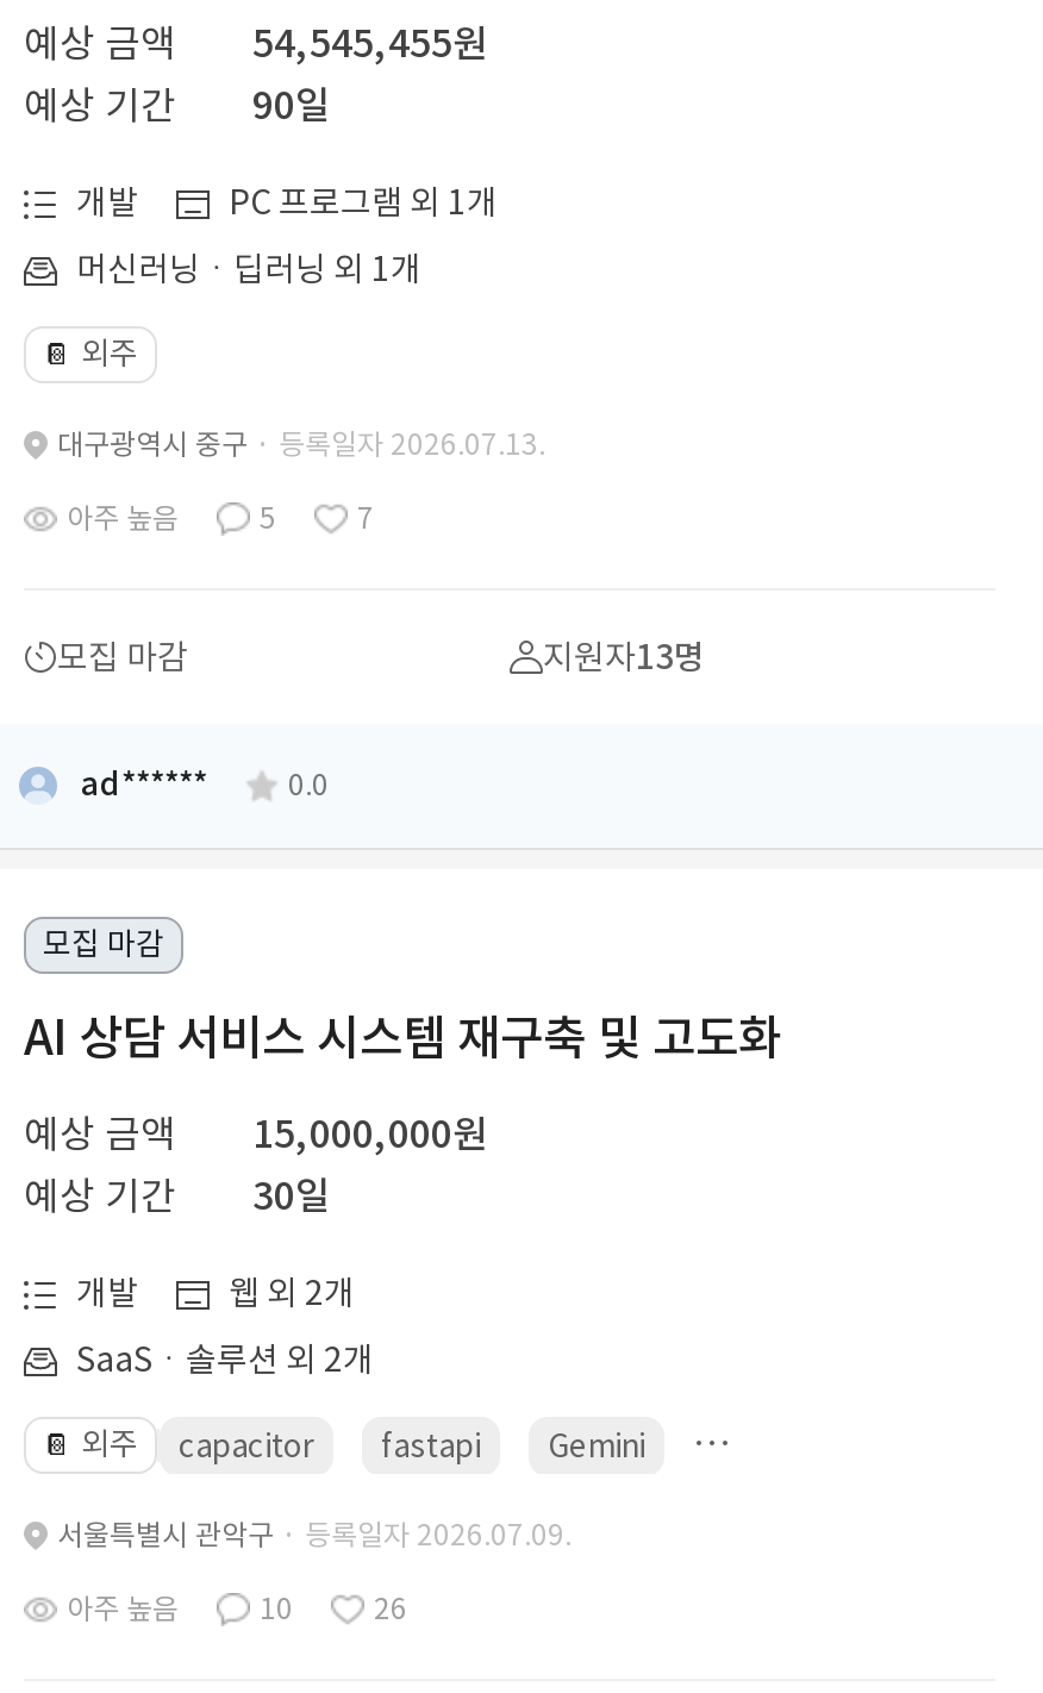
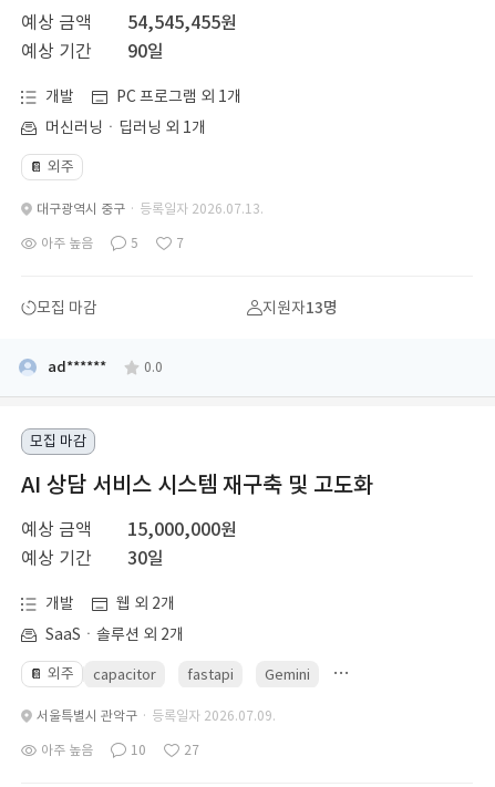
- 26
+ 27
